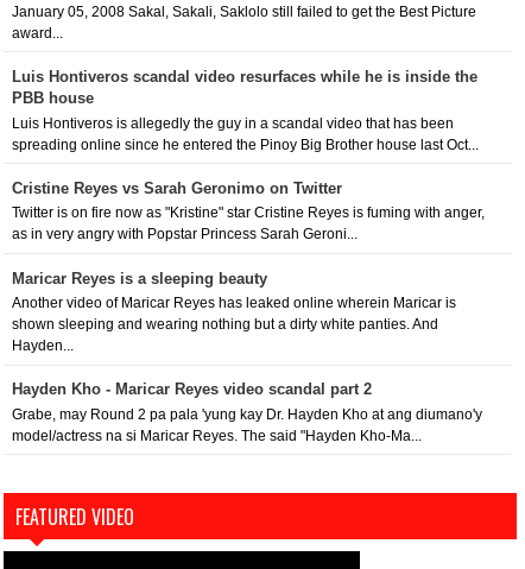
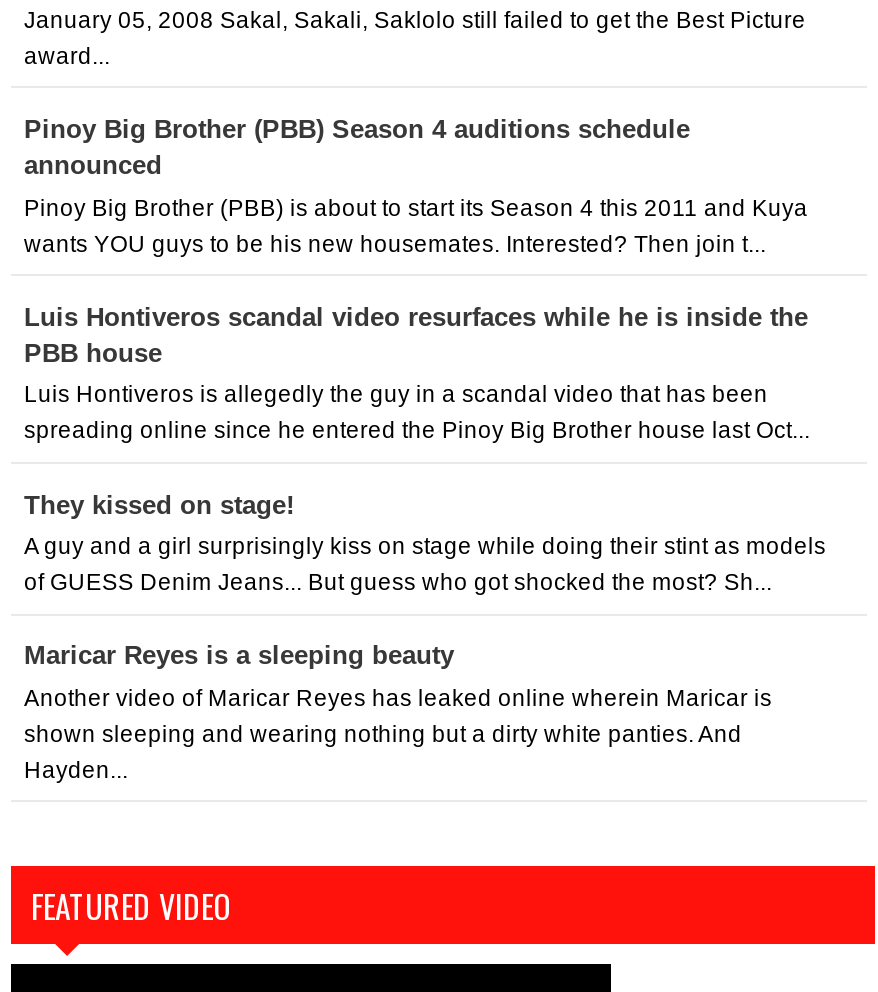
+ Pinoy Big Brother (PBB) Season 4 auditions schedule
+ announced
+ Pinoy Big Brother (PBB) is about to start its Season 4 this 2011 and Kuya
+ wants YOU guys to be his new housemates. Interested? Then join t...

moved down: Luis Hontiveros scandal video resurfaces while he is inside the | PBB house | Luis Hontiveros is allegedly the guy in a scandal video that has been | spreading online since he entered the Pinoy Big Brother house last Oct...

- Cristine Reyes vs Sarah Geronimo on Twitter
+ They kissed on stage!

- Twitter is on fire now as "Kristine" star Cristine Reyes is fuming with anger,
+ A guy and a girl surprisingly kiss on stage while doing their stint as models

- as in very angry with Popstar Princess Sarah Geroni...
+ of GUESS Denim Jeans... But guess who got shocked the most? Sh...

moved down: Maricar Reyes is a sleeping beauty | Another video of Maricar Reyes has leaked online wherein Maricar is | shown sleeping and wearing nothing but a dirty white panties. And | Hayden...

- Hayden Kho - Maricar Reyes video scandal part 2
- Grabe, may Round 2 pa pala 'yung kay Dr. Hayden Kho at ang diumano'y
- model/actress na si Maricar Reyes. The said "Hayden Kho-Ma...
